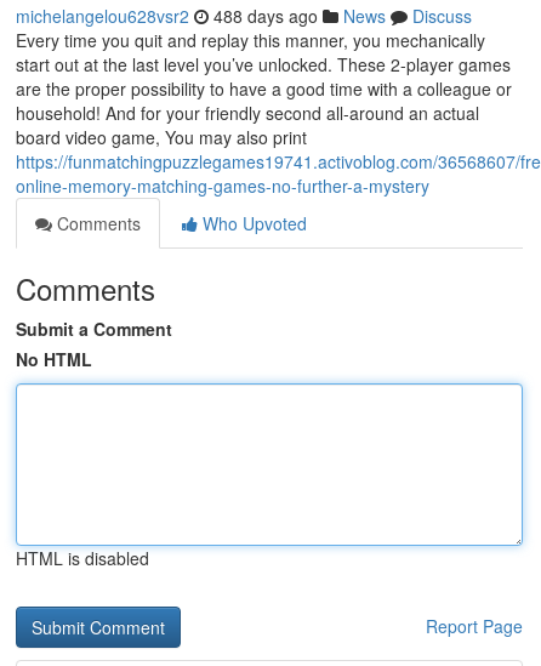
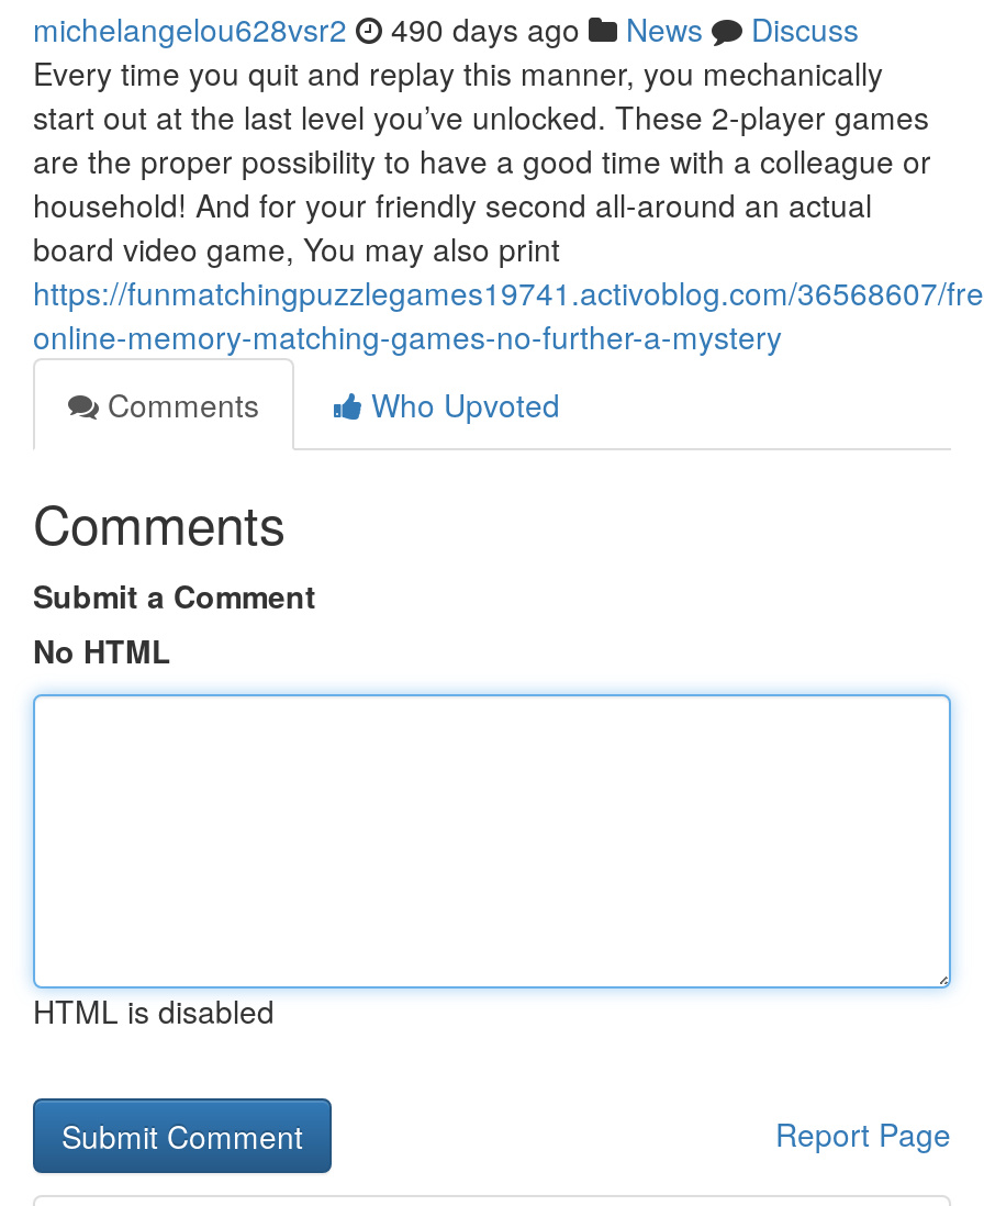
- michelangelou628vsr2 488 days ago News Discuss
+ michelangelou628vsr2 490 days ago News Discuss
